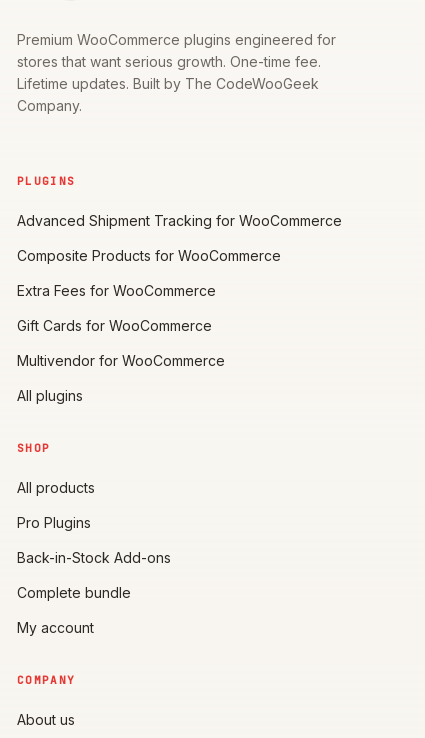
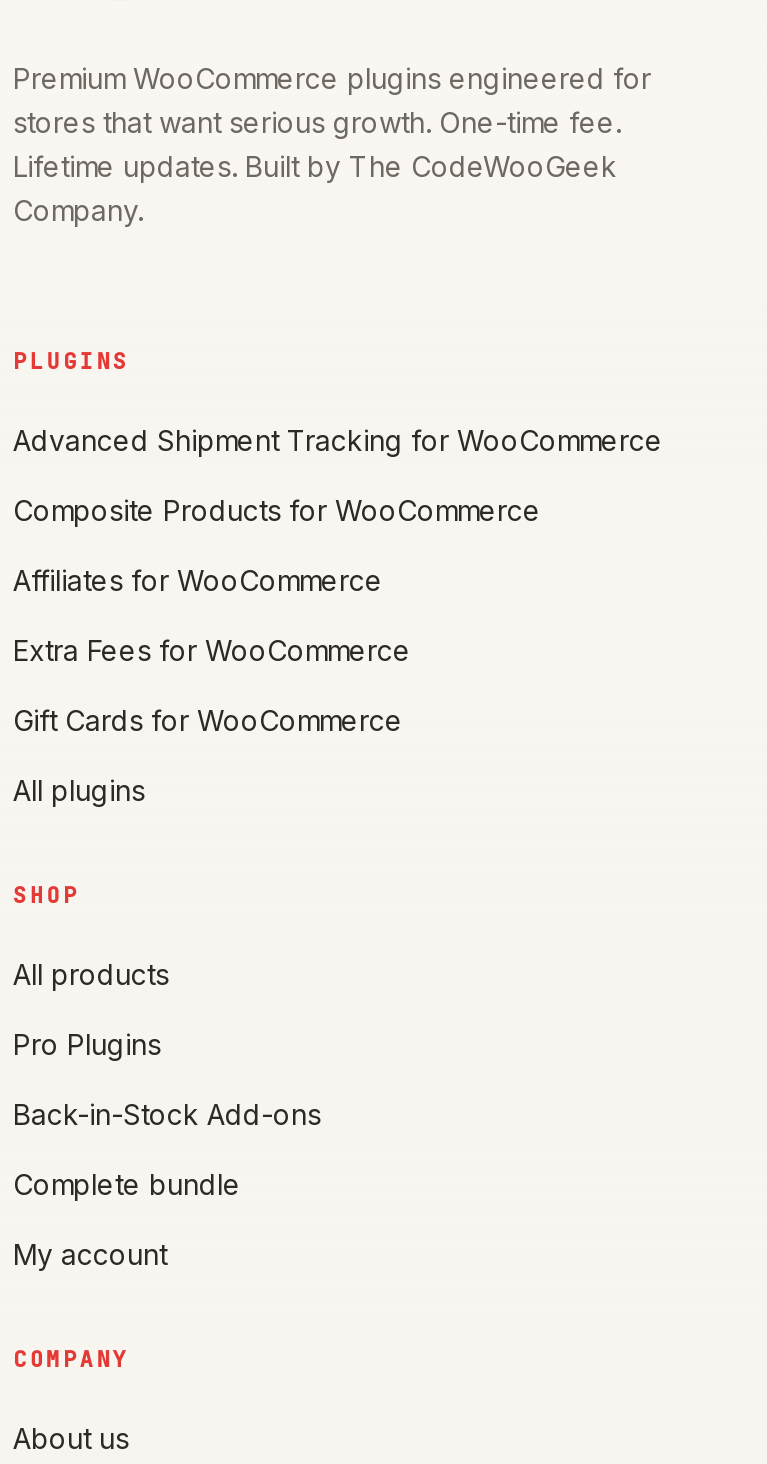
+ Affiliates for WooCommerce

moved down: Extra Fees for WooCommerce | Gift Cards for WooCommerce

- Multivendor for WooCommerce
